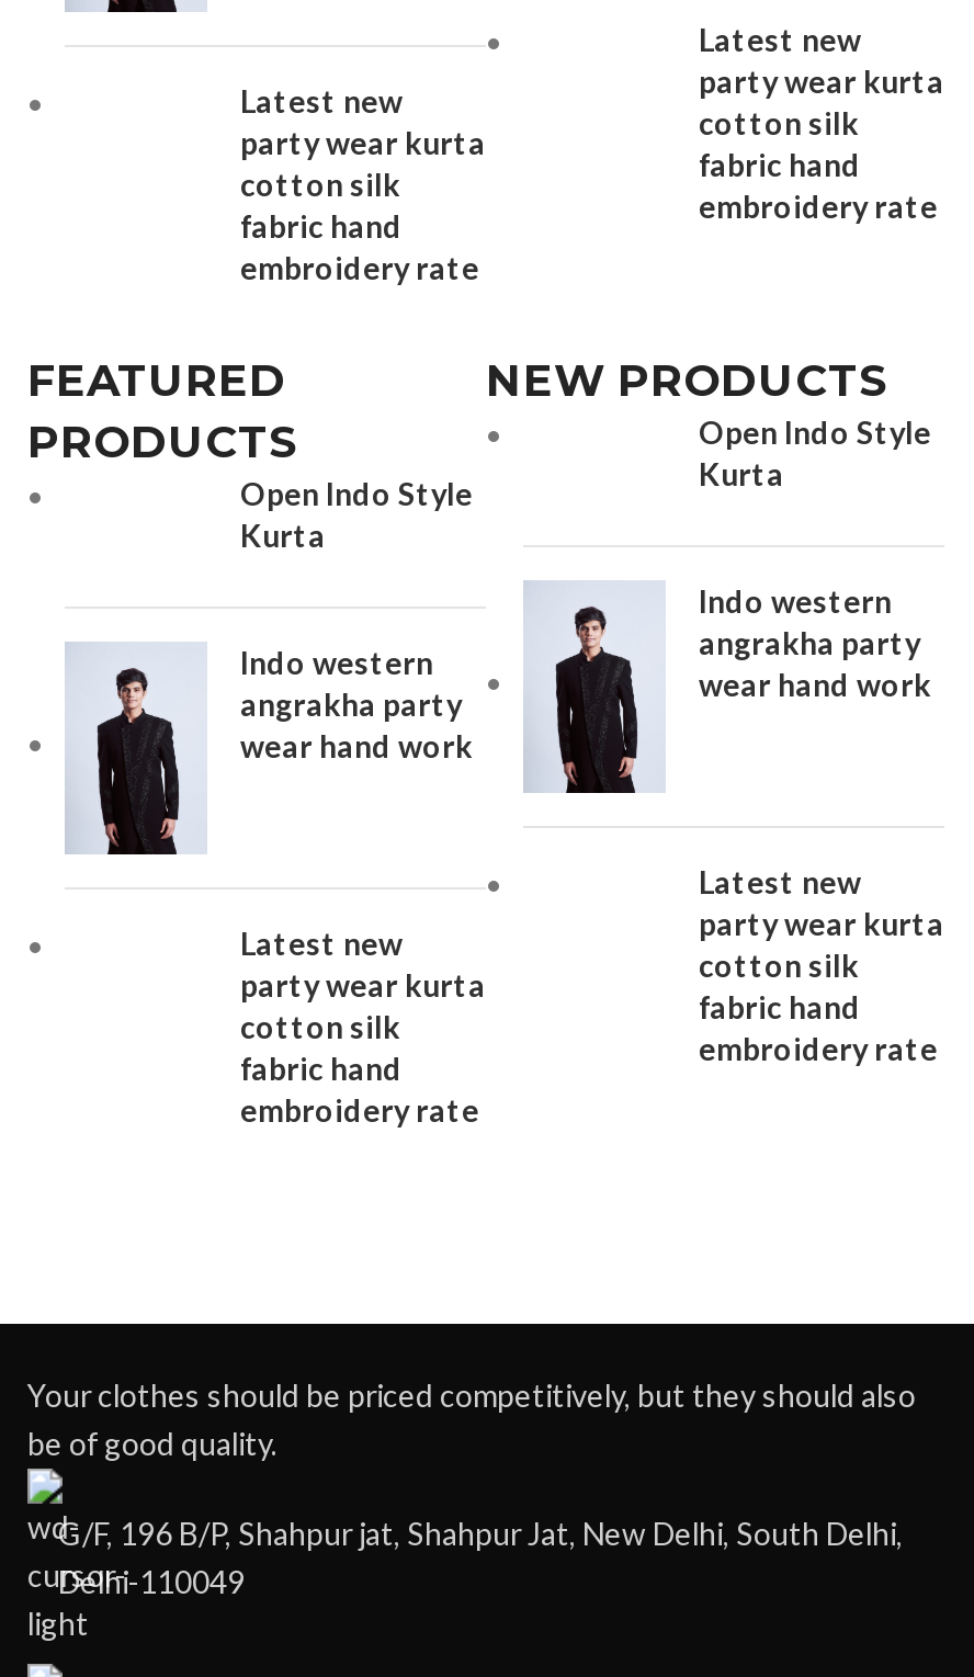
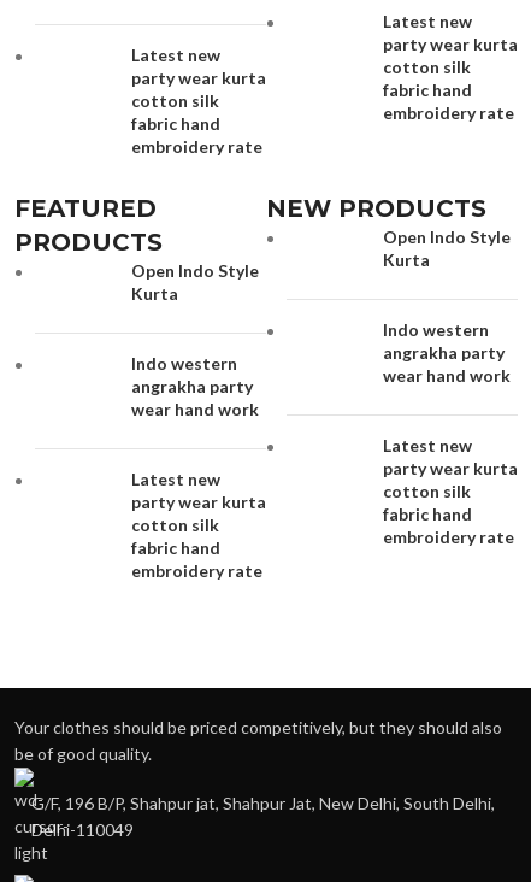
- [image]

- [image]
